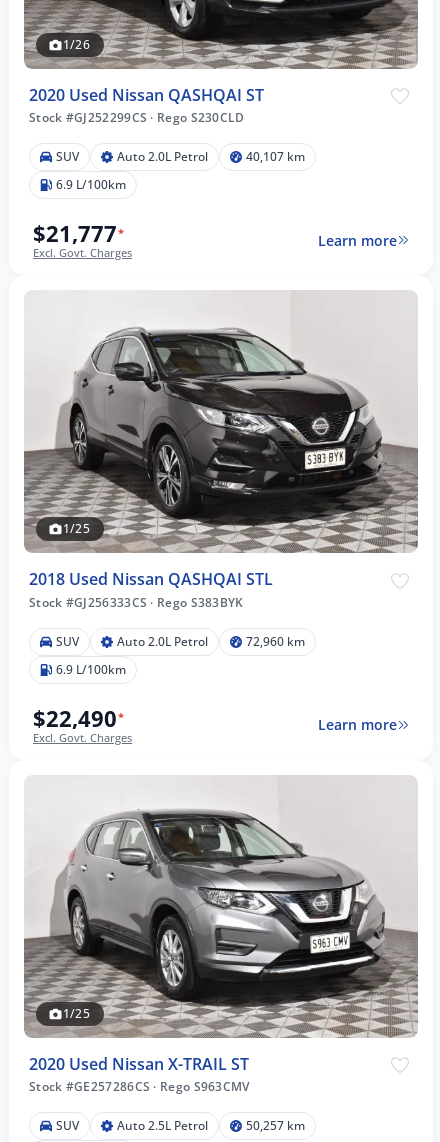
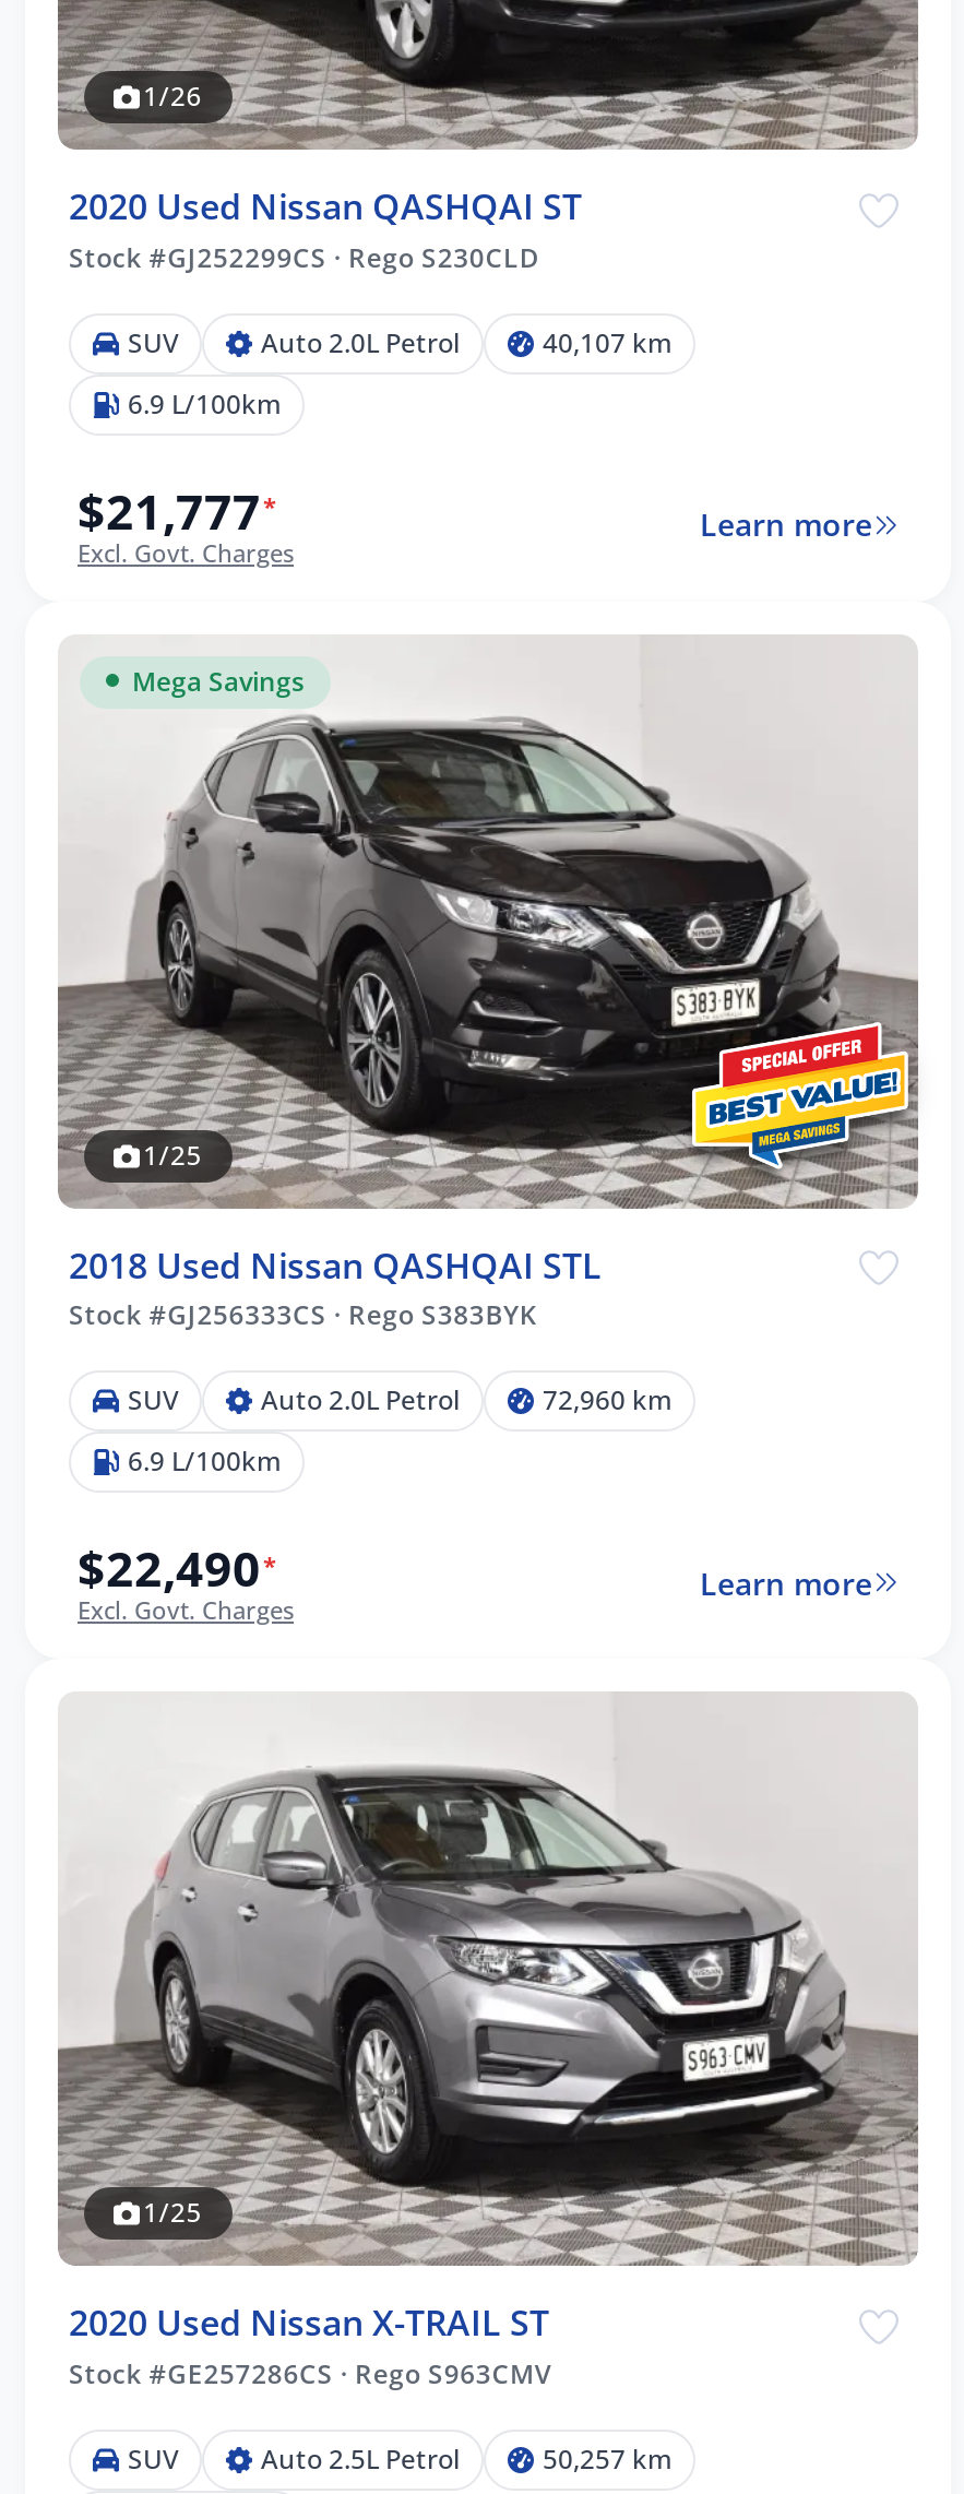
+ Mega Savings

- [image]
+ [image]
